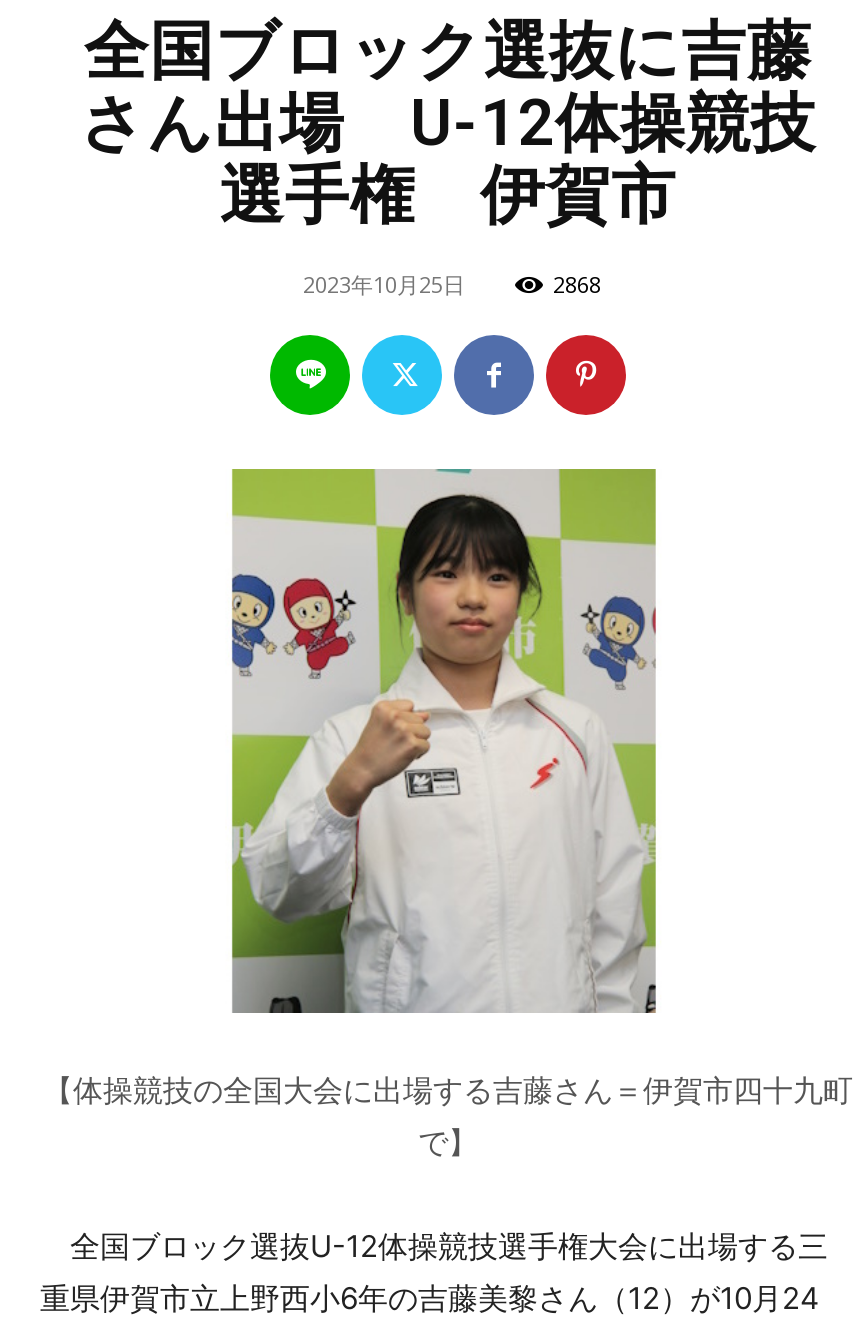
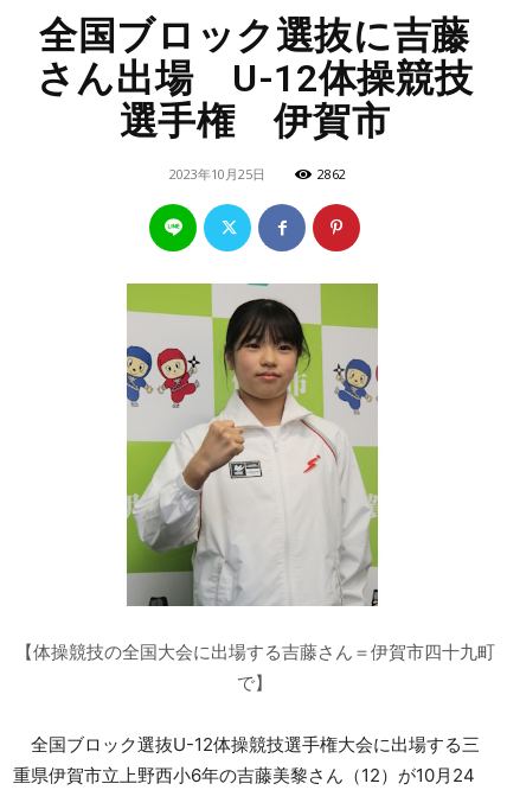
- 2868
+ 2862
